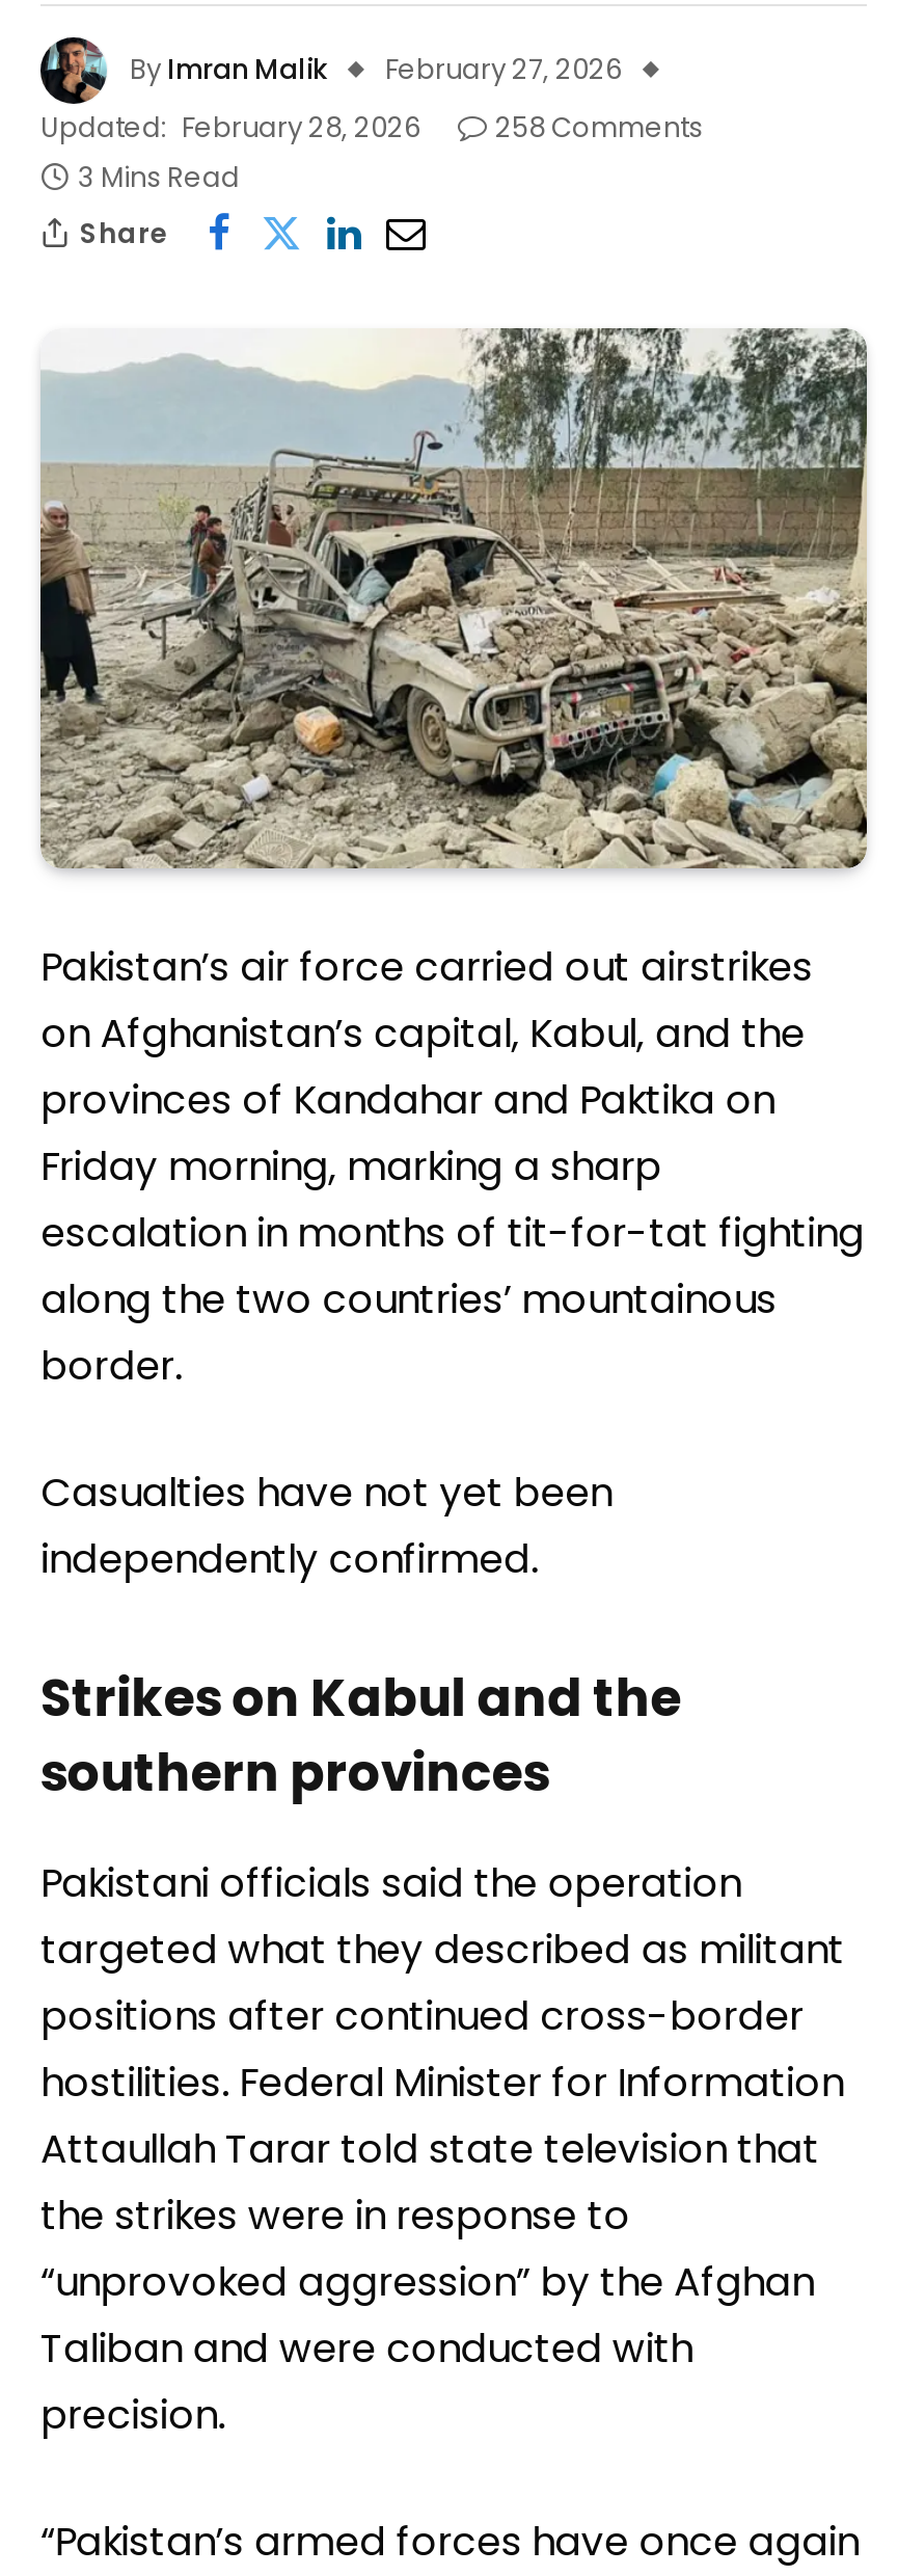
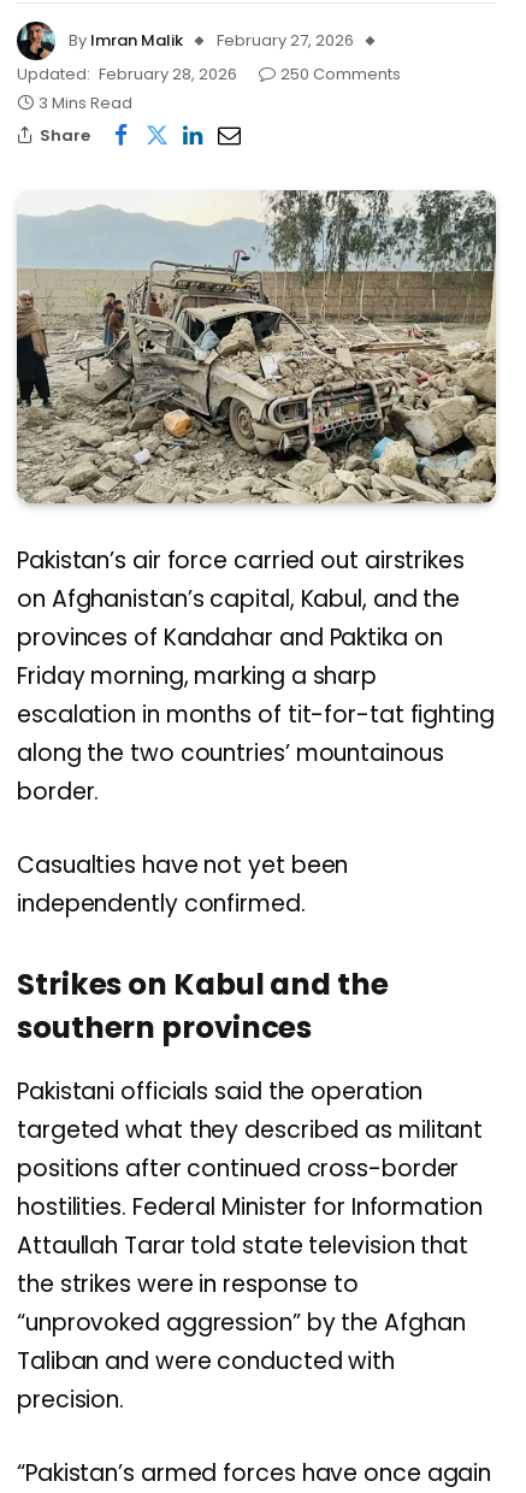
- Updated: February 28, 2026 258 Comments
+ Updated: February 28, 2026 250 Comments
